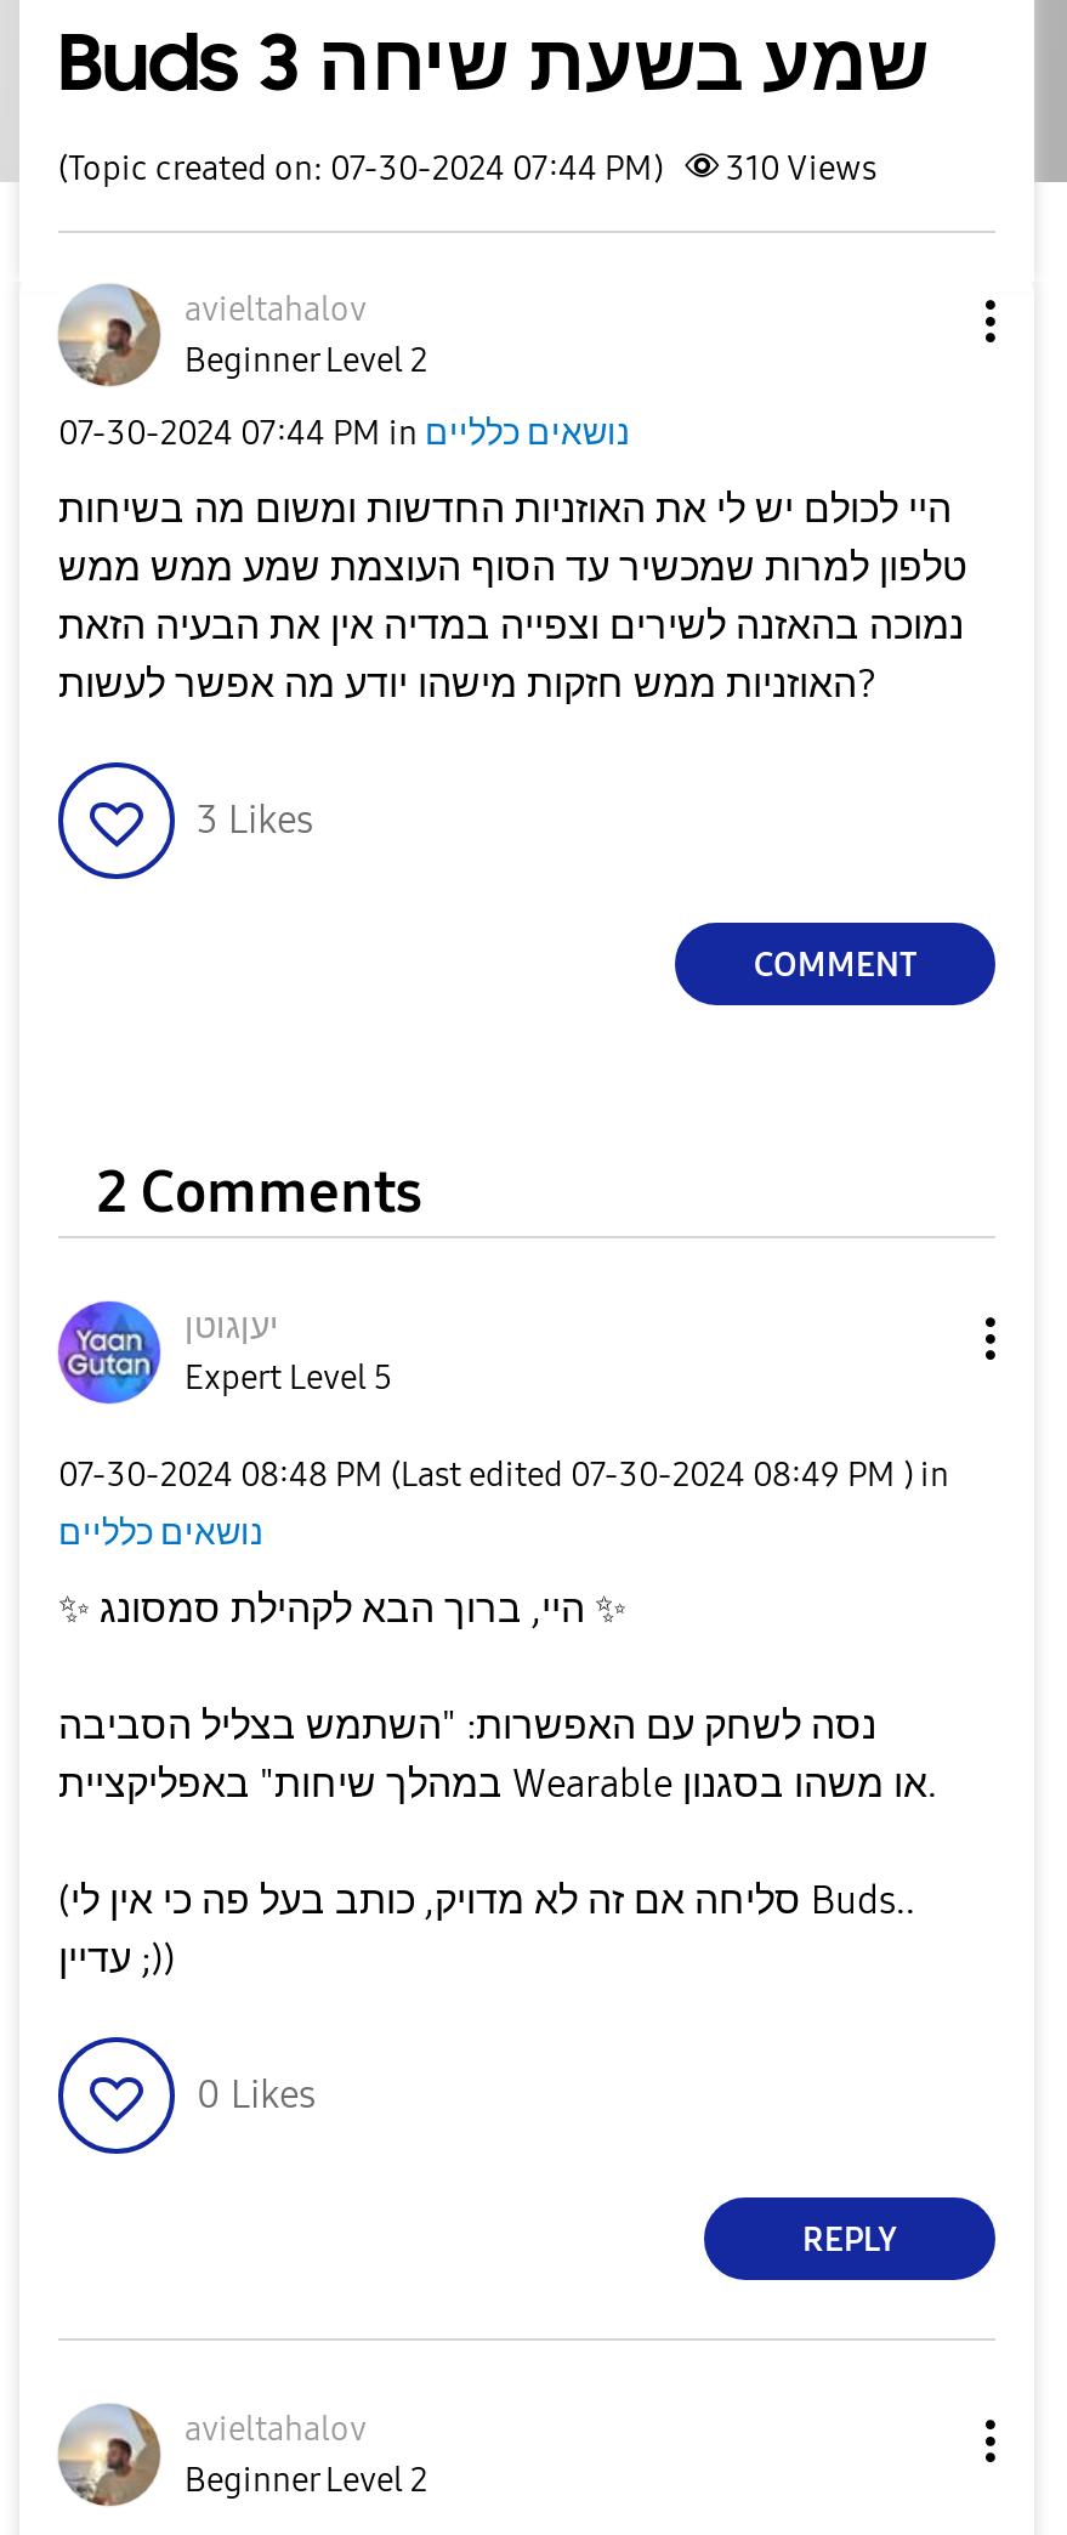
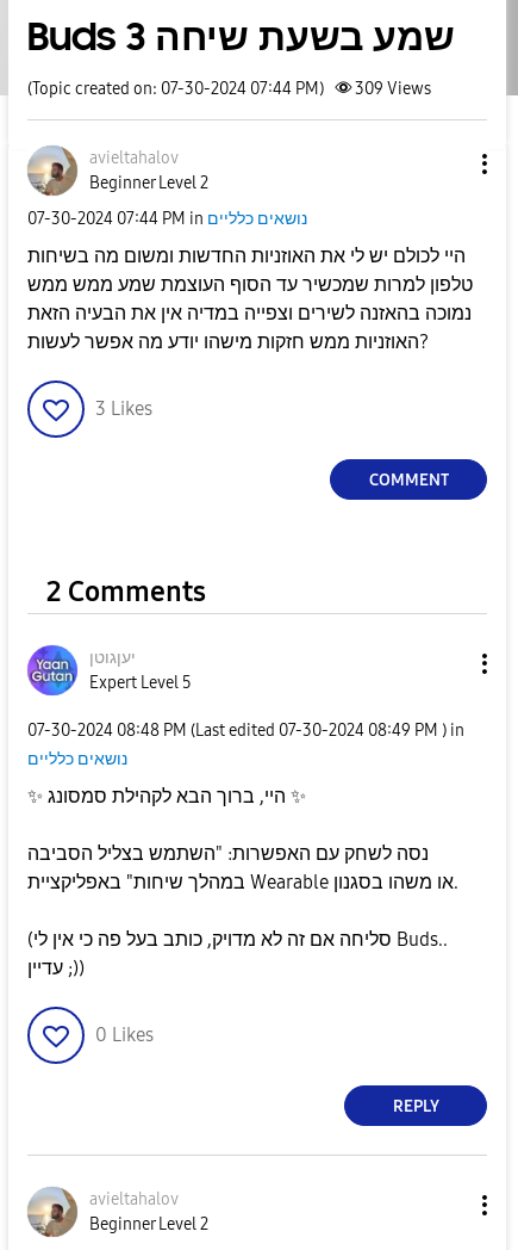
- (Topic created on: 07-30-2024 07:44 PM) 310 Views
+ (Topic created on: 07-30-2024 07:44 PM) 309 Views
